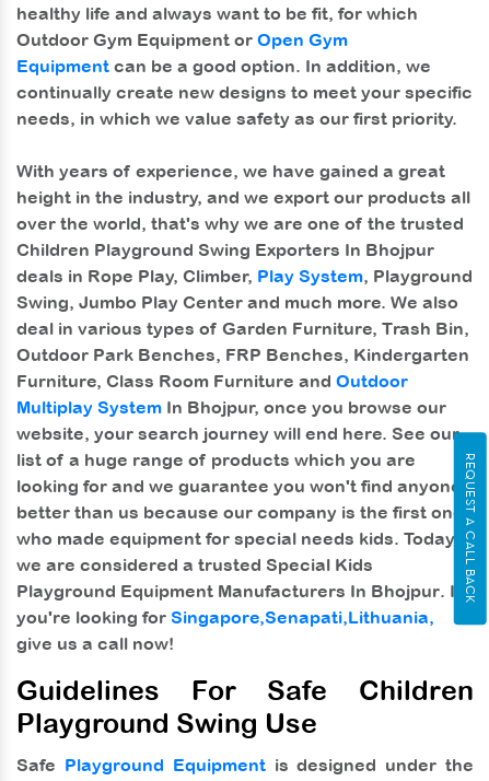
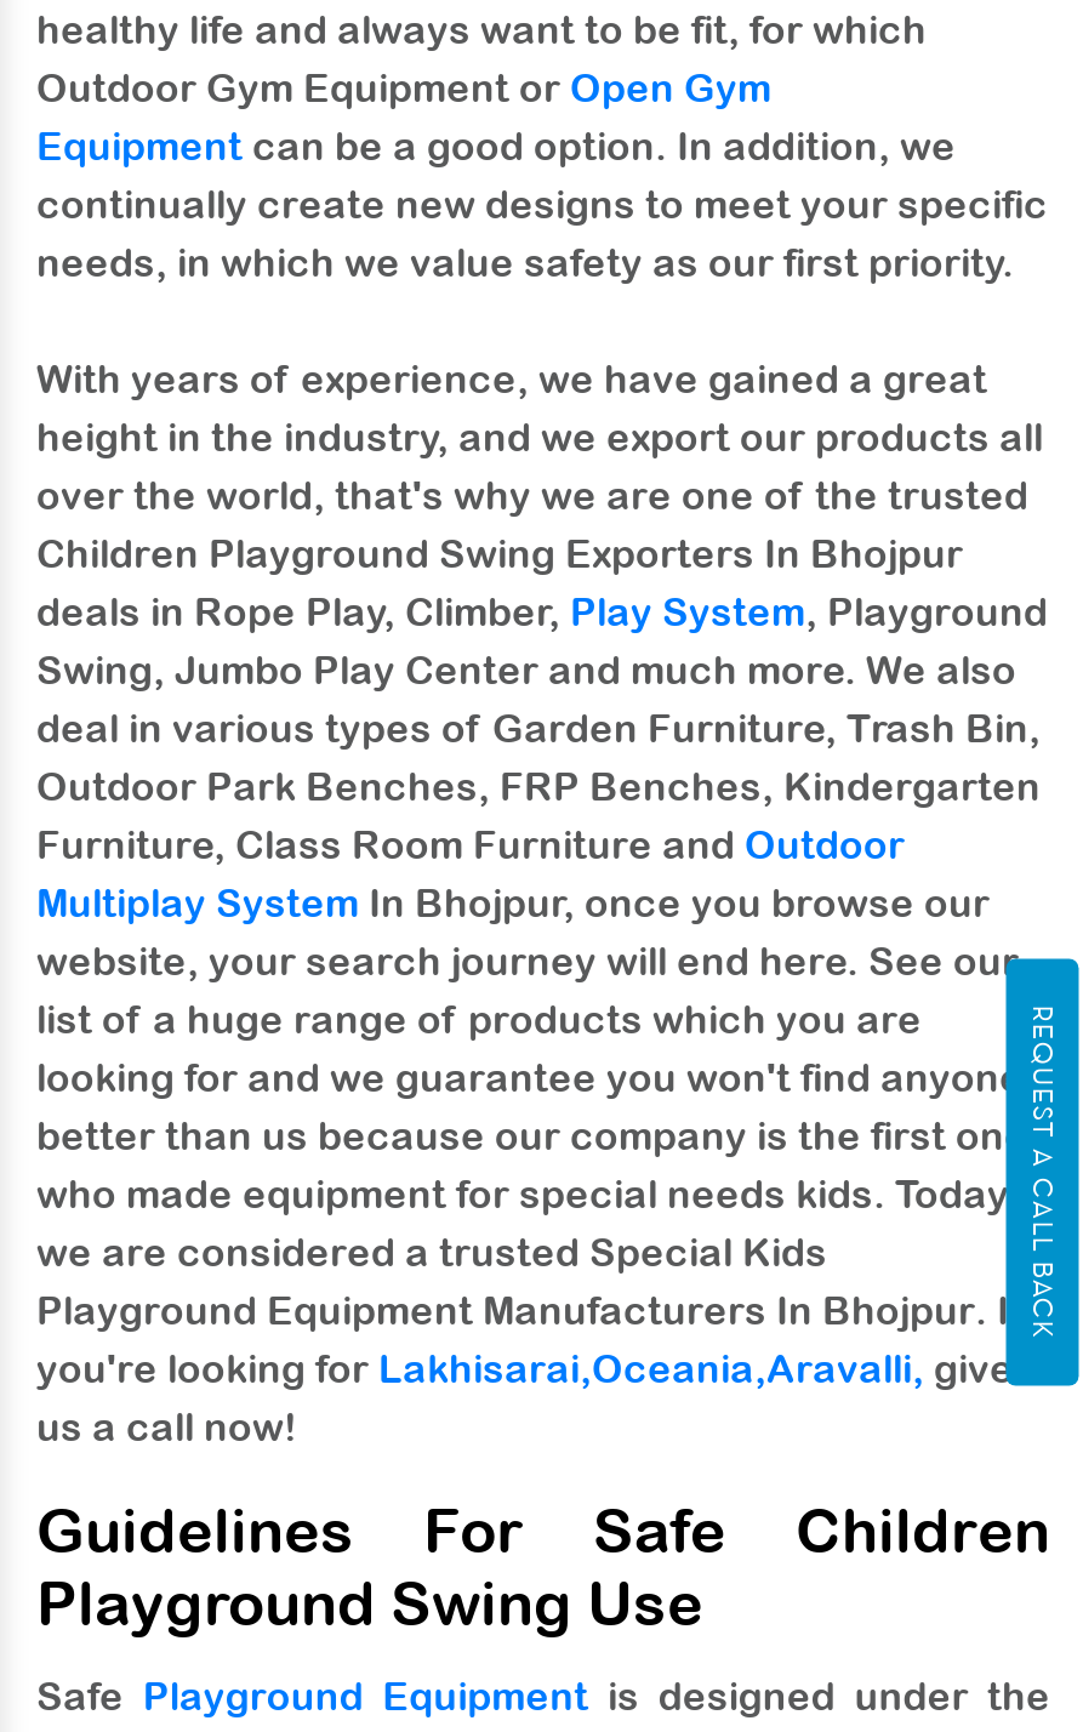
- you're looking for Singapore,Senapati,Lithuania,
- give us a call now!
+ you're looking for Lakhisarai,Oceania,Aravalli, give
+ us a call now!
